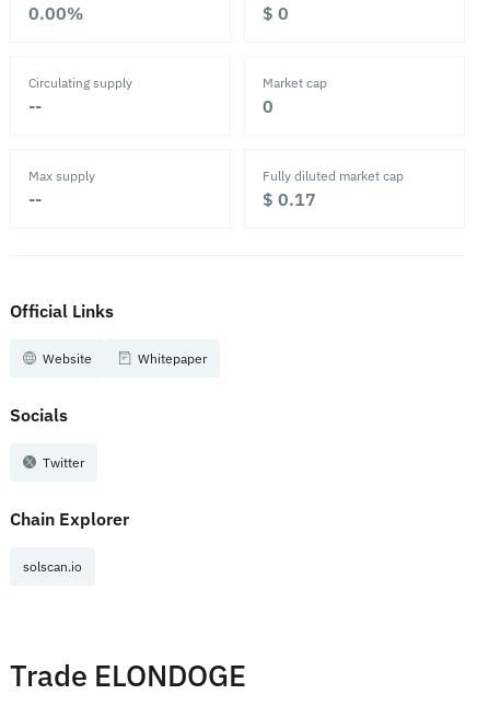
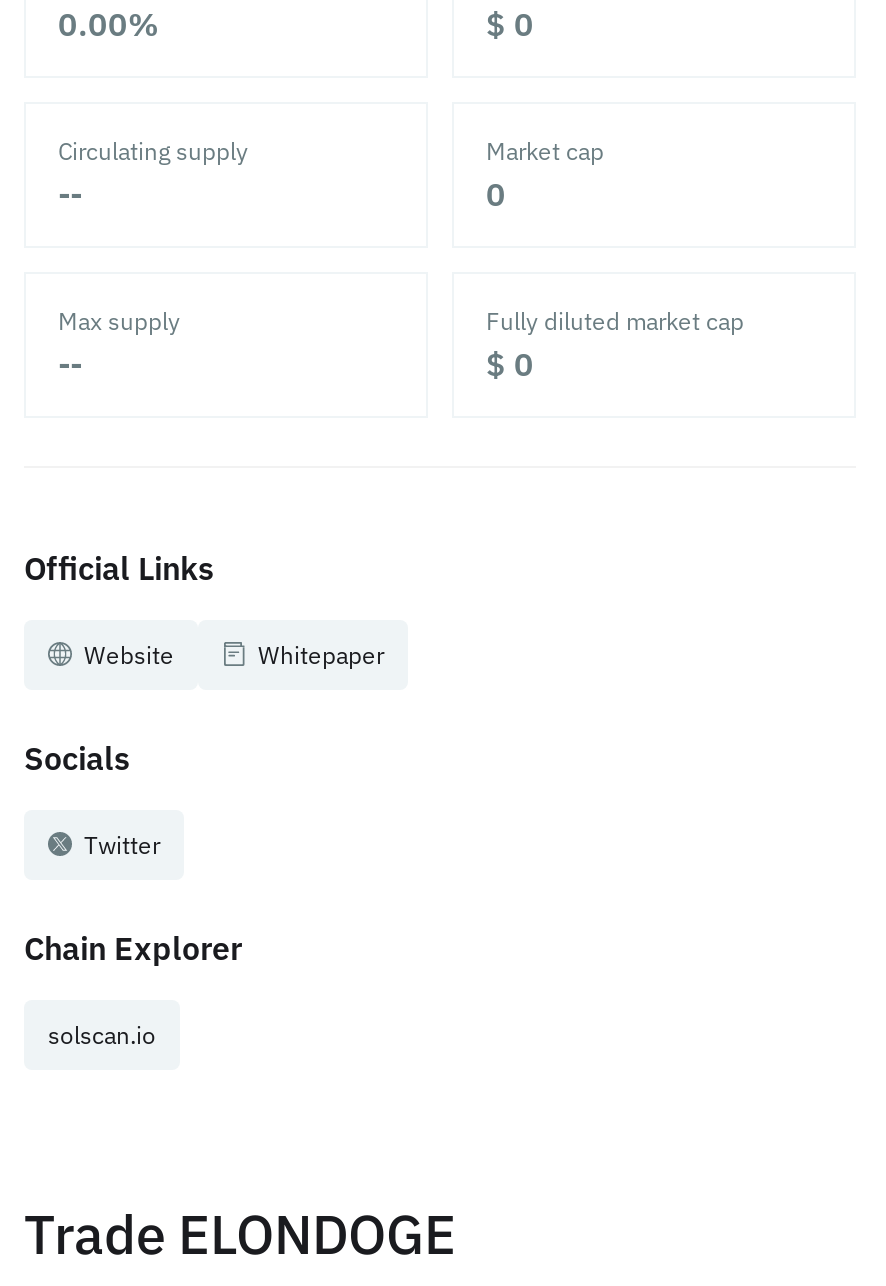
- $ 0.17
+ $ 0
